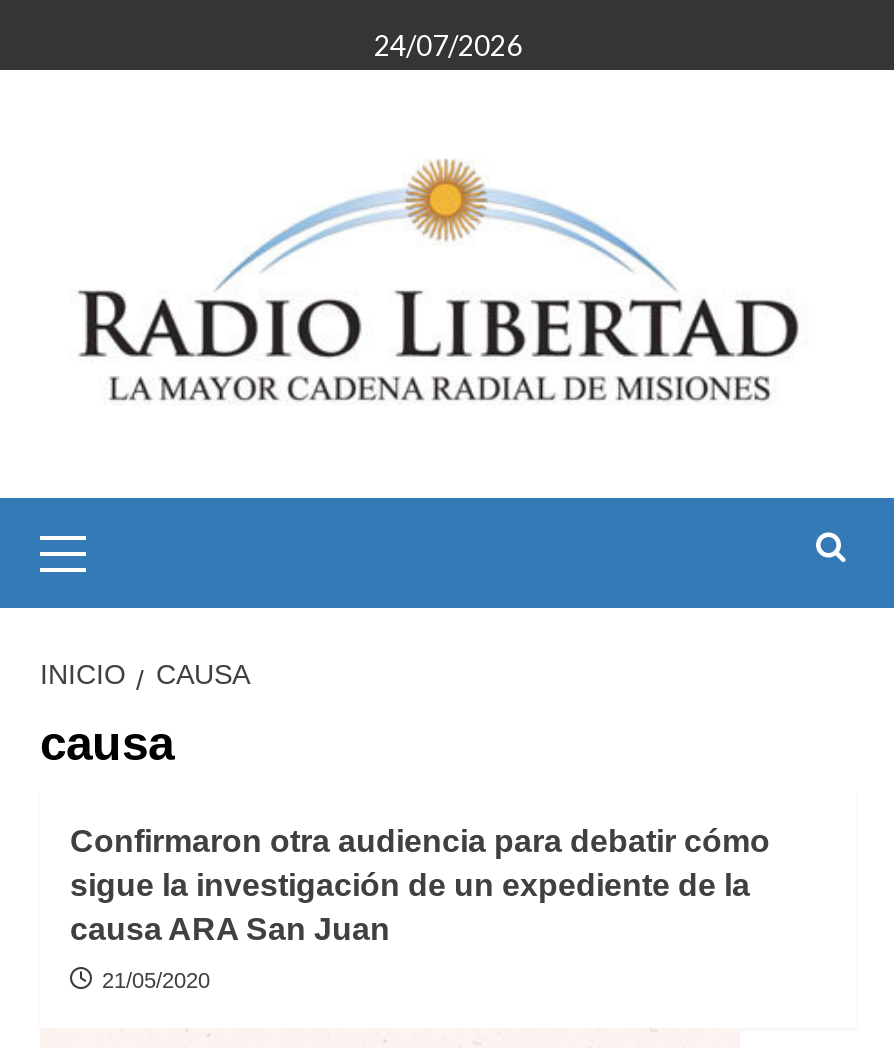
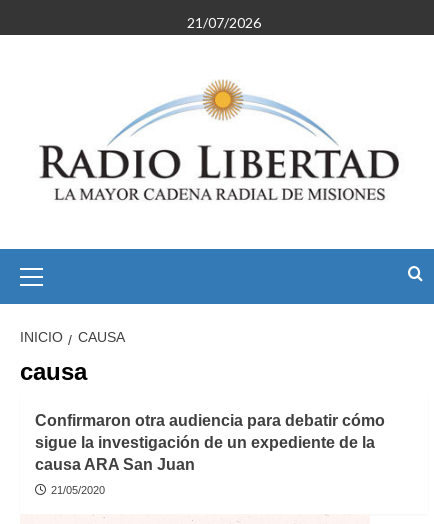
- 24/07/2026
+ 21/07/2026
